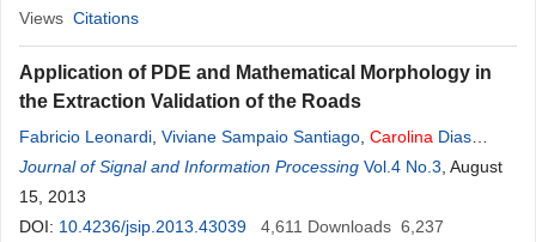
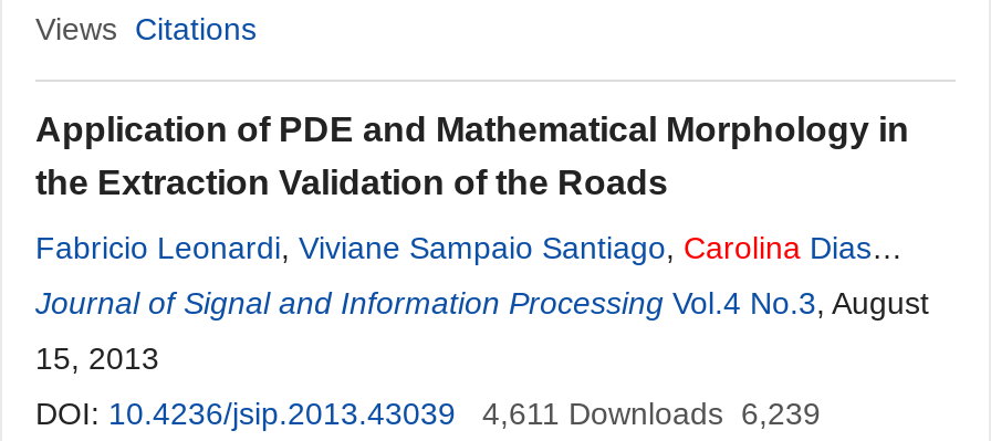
- DOI: 10.4236/jsip.2013.43039 4,611 Downloads 6,237
+ DOI: 10.4236/jsip.2013.43039 4,611 Downloads 6,239
